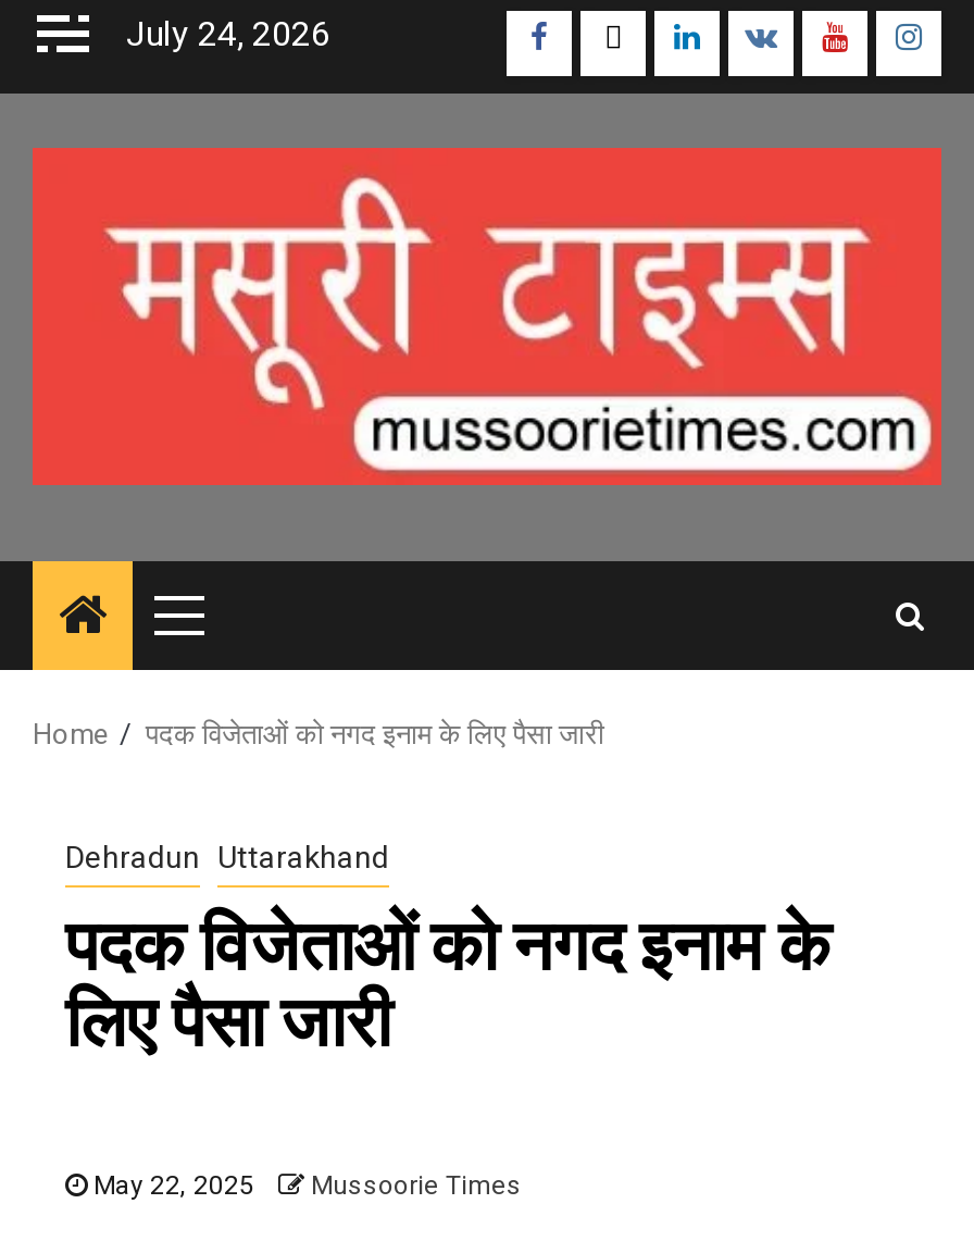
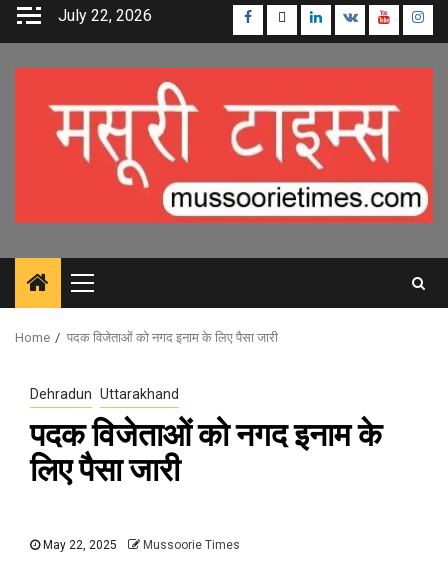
- July 24, 2026
+ July 22, 2026
